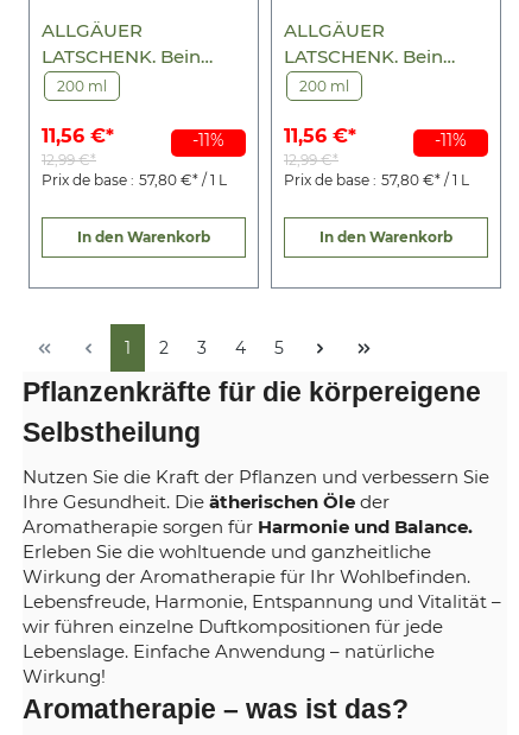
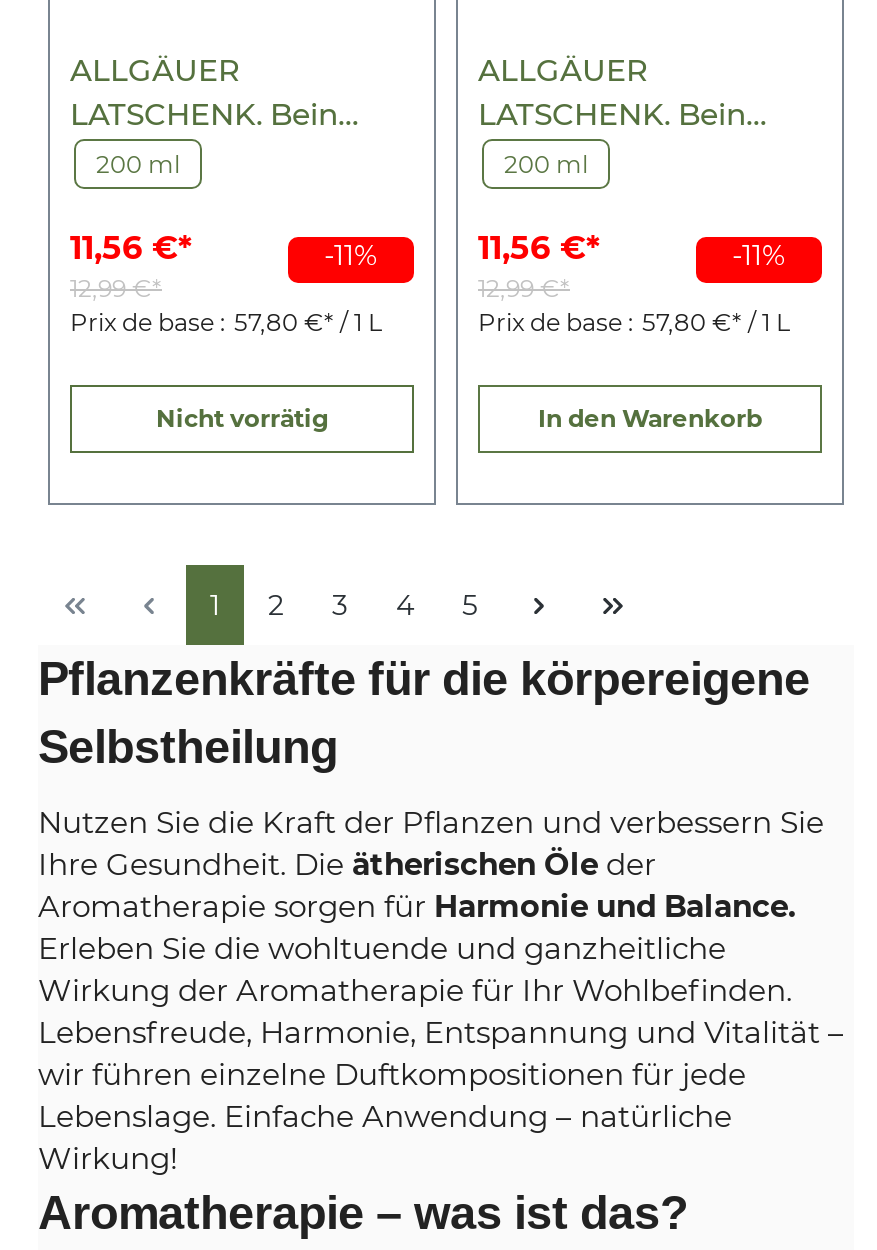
- In den Warenkorb
+ Nicht vorrätig
